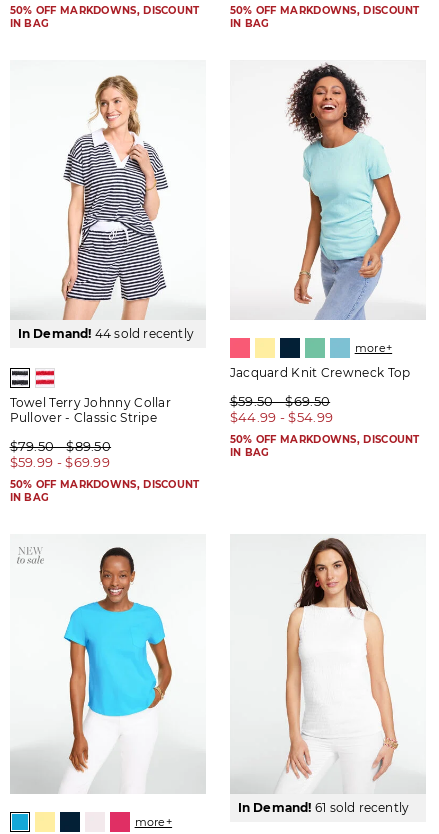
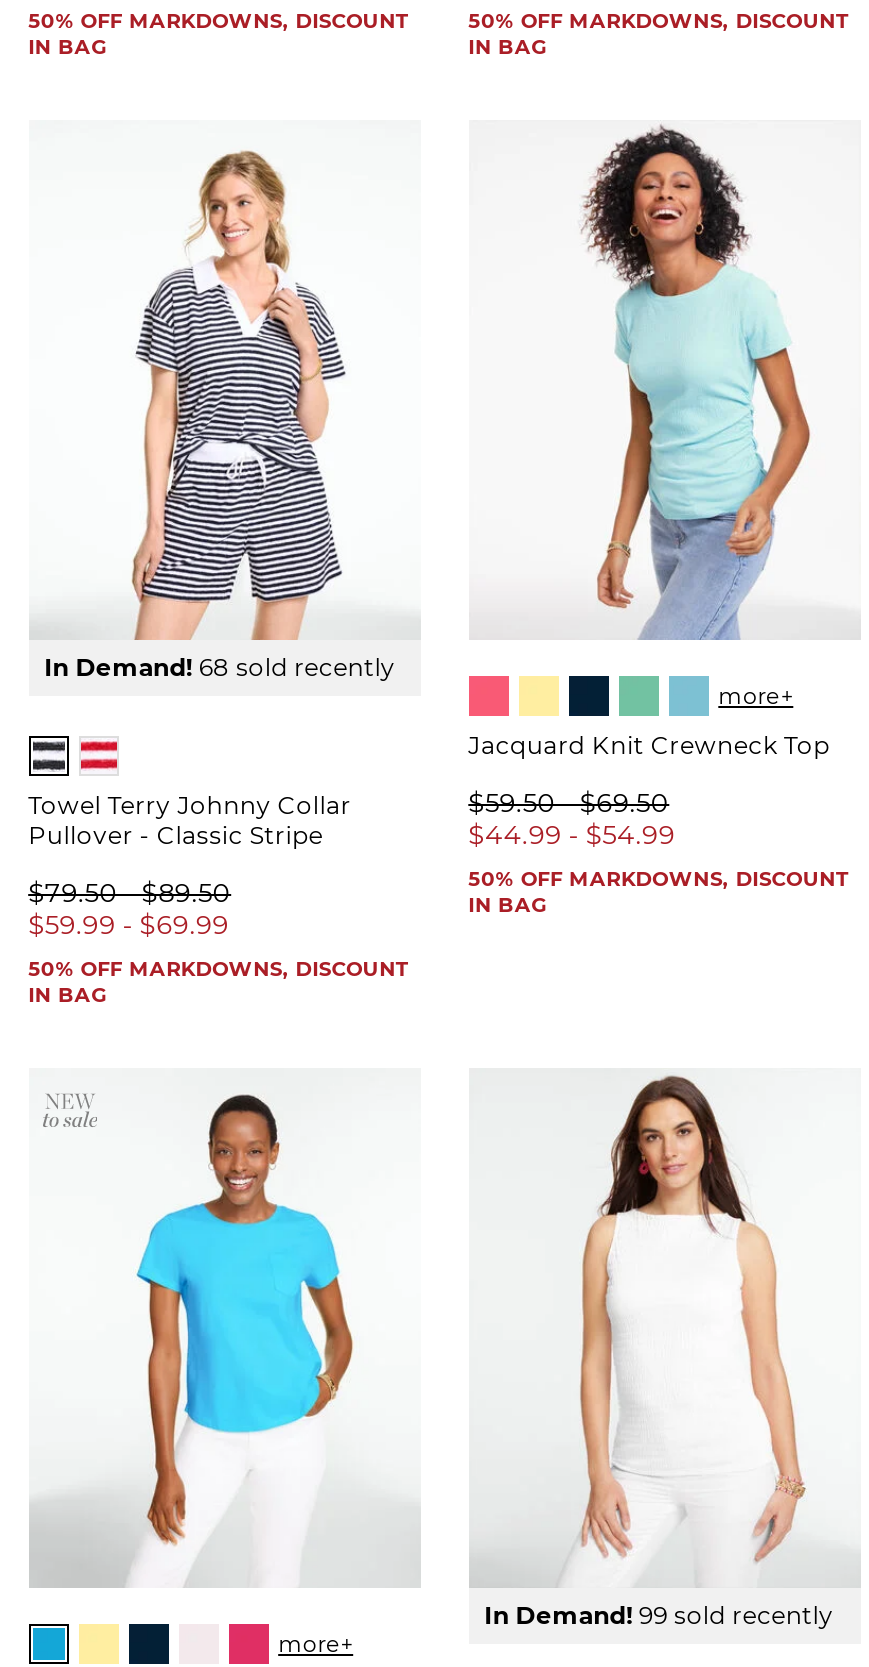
- In Demand! 44 sold recently
+ In Demand! 68 sold recently

- In Demand! 61 sold recently
+ In Demand! 99 sold recently
